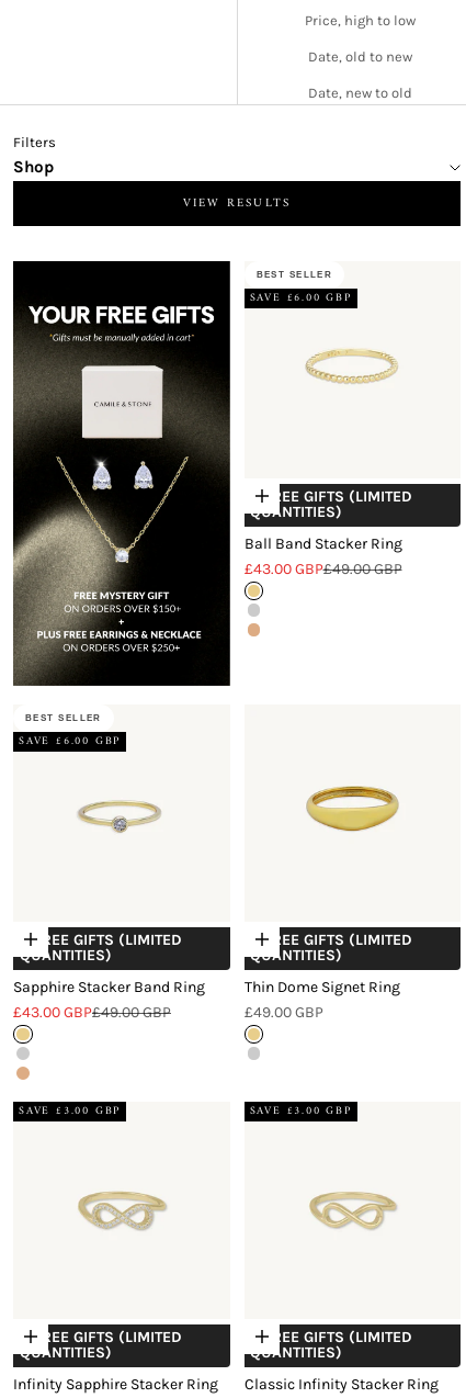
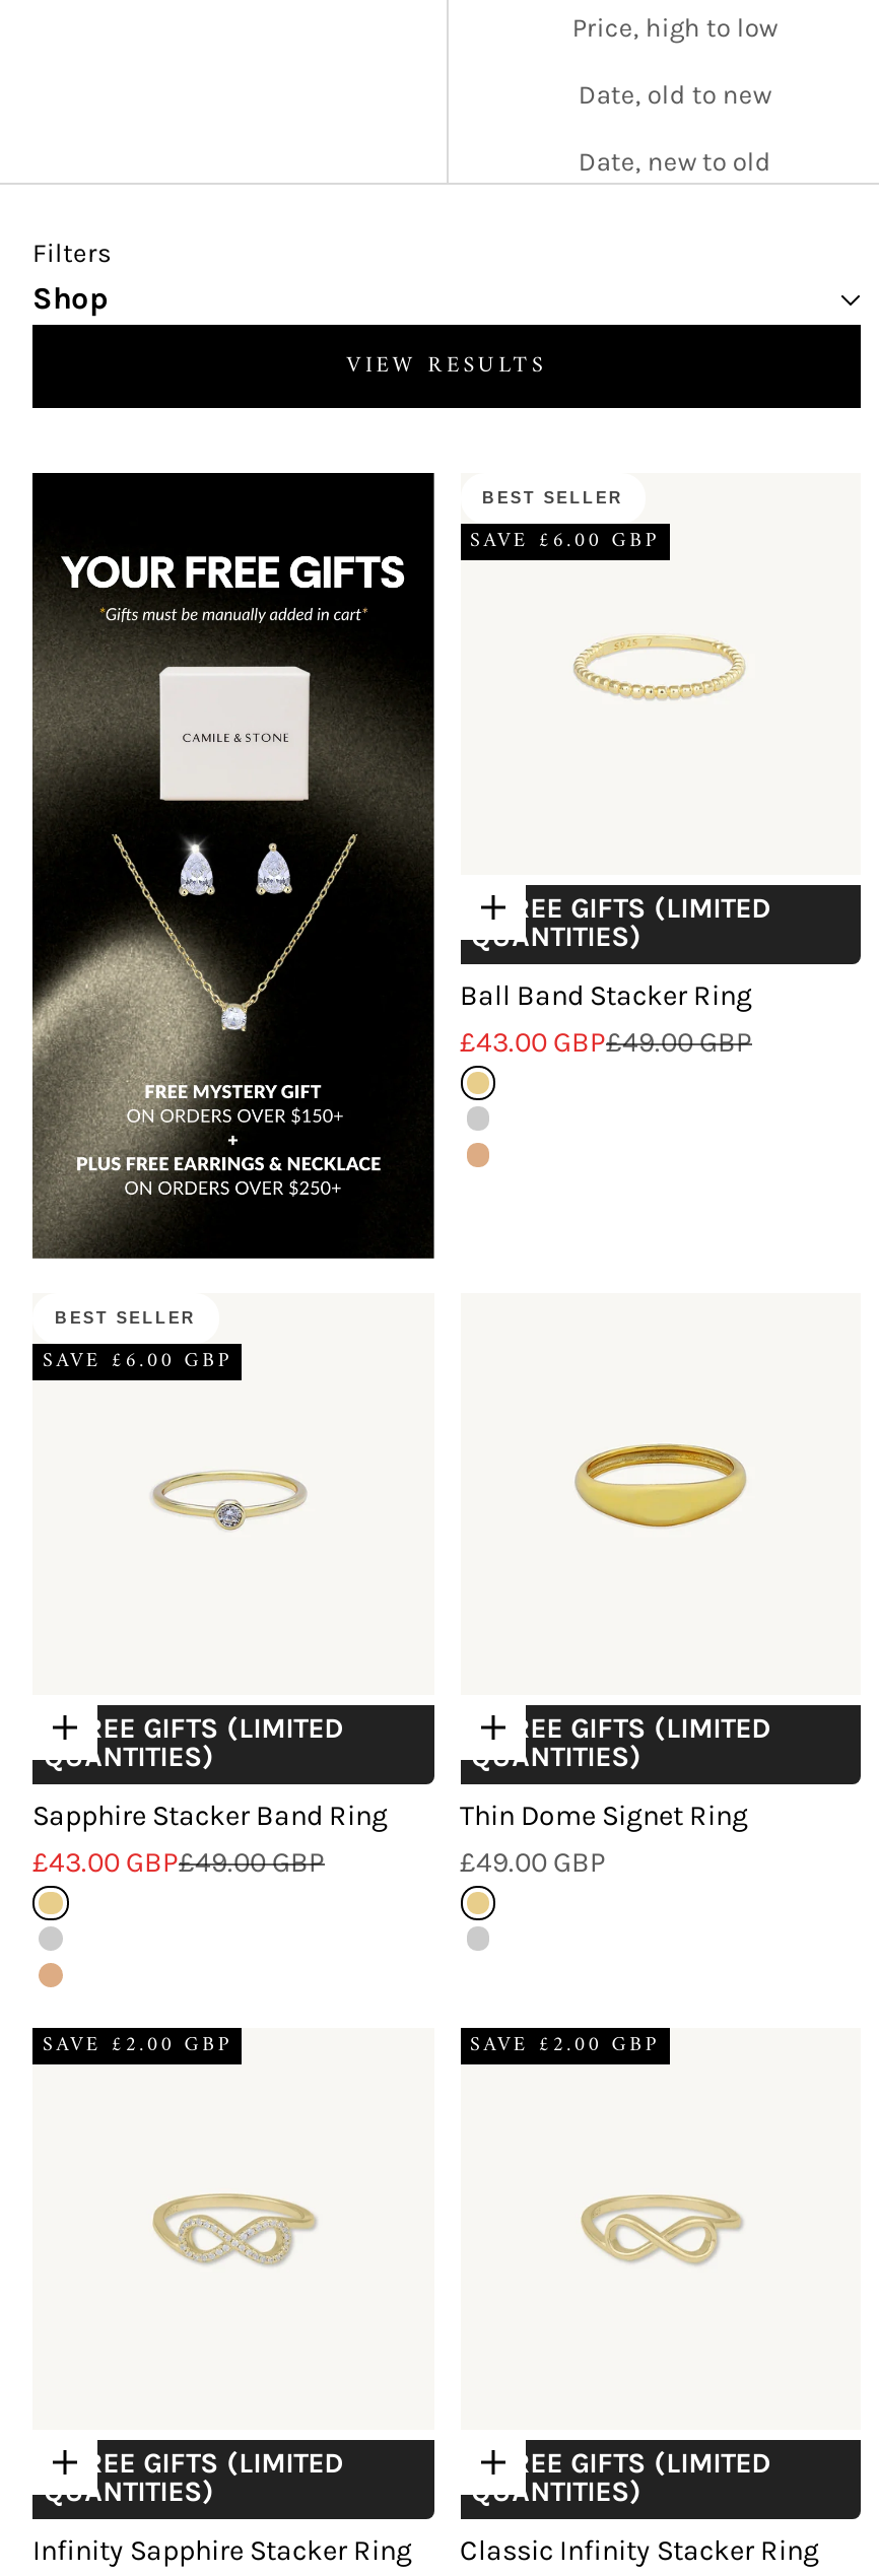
- SAVE £3.00 GBP
+ SAVE £2.00 GBP

- SAVE £3.00 GBP
+ SAVE £2.00 GBP
